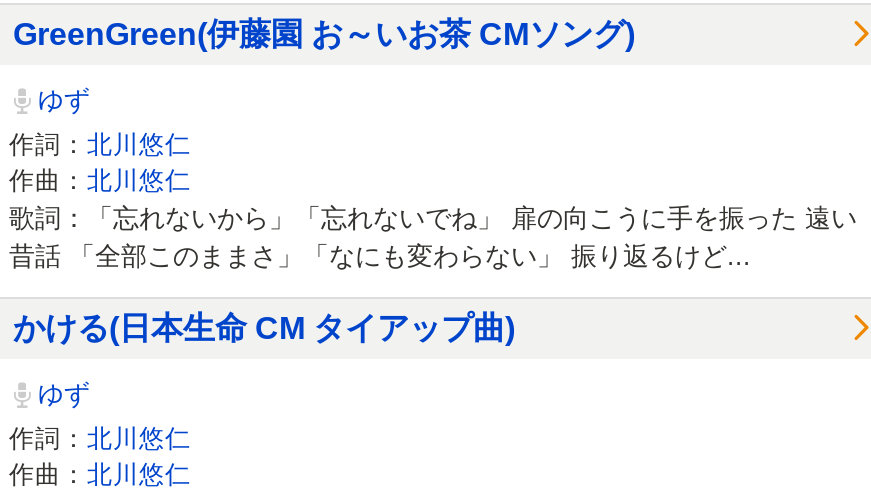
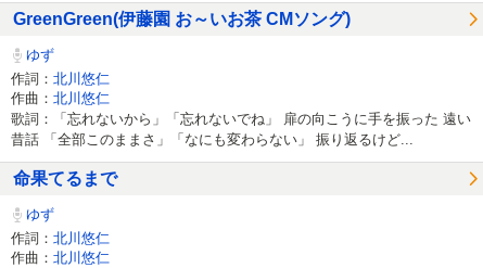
- かける(日本生命 CM タイアップ曲)
+ 命果てるまで
